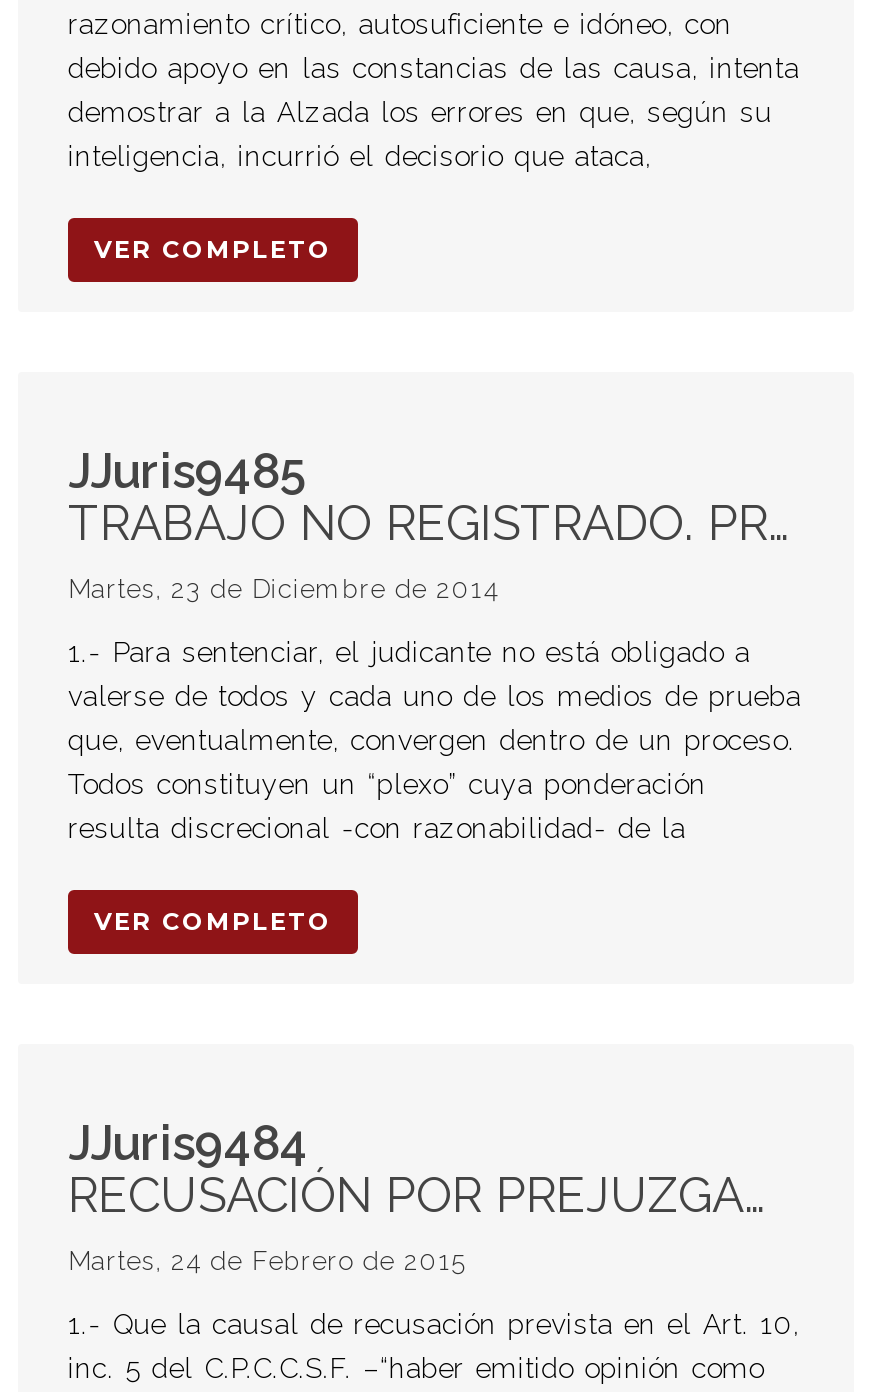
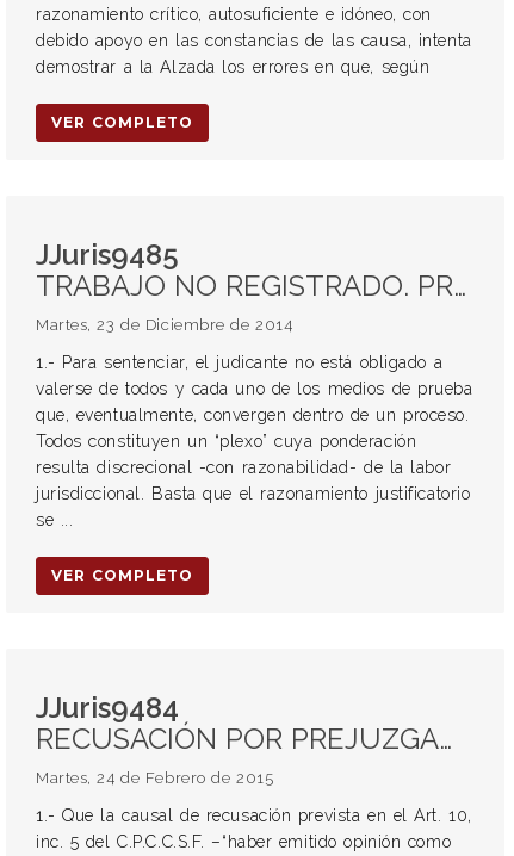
- demostrar a la Alzada los errores en que, según su
- inteligencia, incurrió el decisorio que ataca,
+ demostrar a la Alzada los errores en que, según

moved up: VER COMPLETO | JJuris9485 | Martes, 23 de Diciembre de 2014 | 1.- Para sentenciar, el judicante no está obligado a | valerse de todos y cada uno de los medios de prueba | que, eventualmente, convergen dentro de un proceso. | Todos constituyen un “plexo” cuya ponderación

- resulta discrecional -con razonabilidad- de la
+ resulta discrecional -con razonabilidad- de la labor
+ jurisdiccional. Basta que el razonamiento justificatorio
+ se ...
